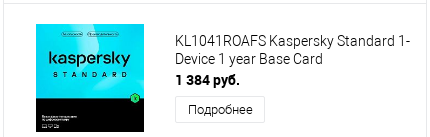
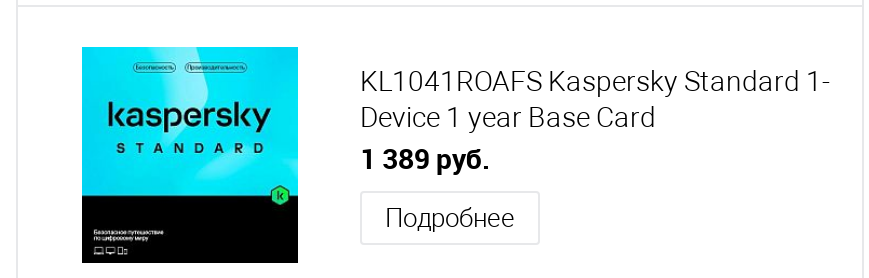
- 1 384 руб.
+ 1 389 руб.
